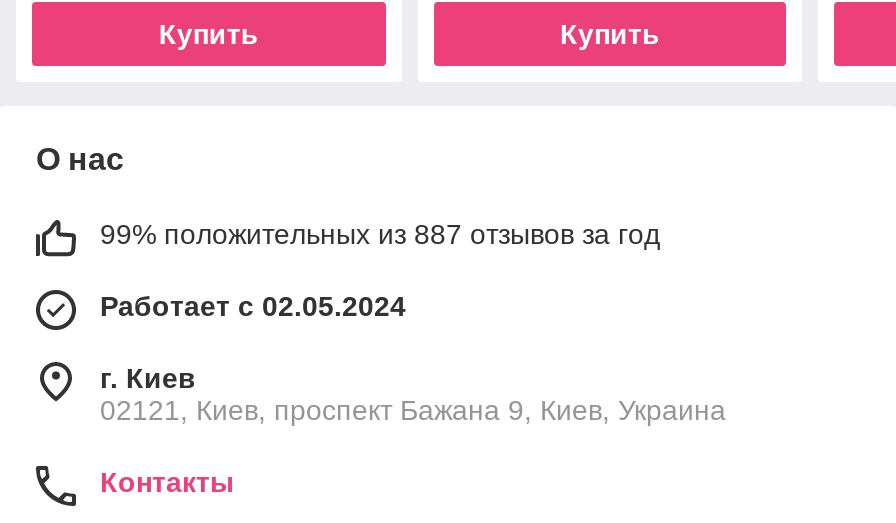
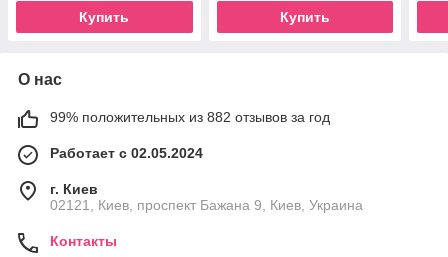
- 99% положительных из 887 отзывов за год
+ 99% положительных из 882 отзывов за год
